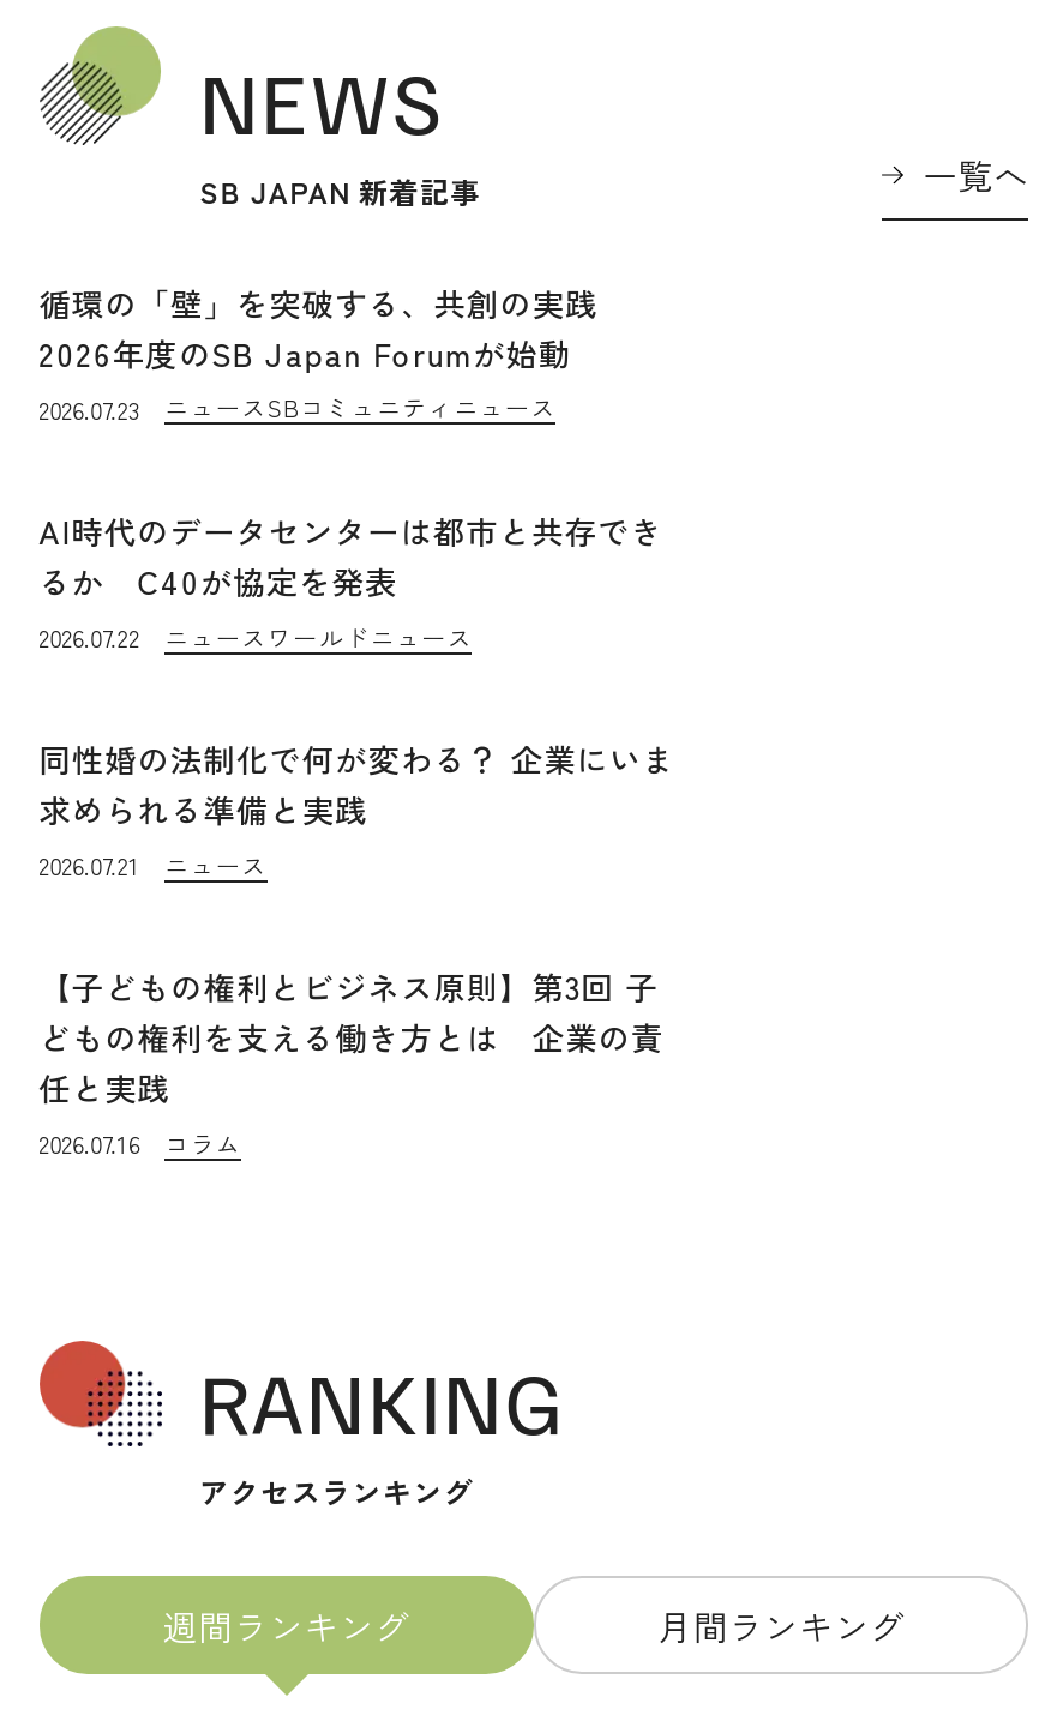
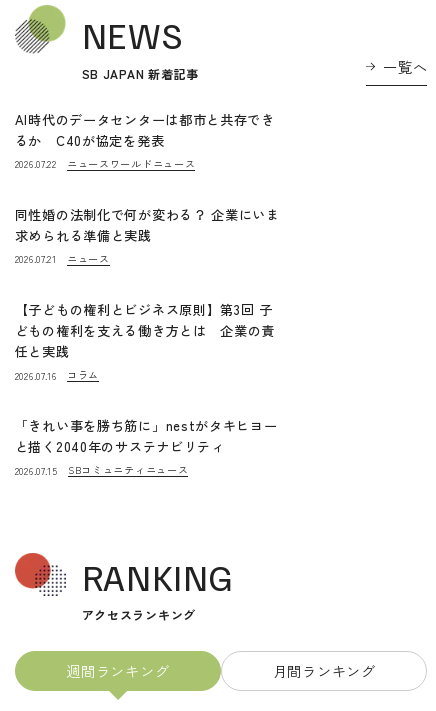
- 循環の「壁」を突破する、共創の実践
- 2026年度のSB Japan Forumが始動
- 2026.07.23
- ニュースSBコミュニティニュース

moved up: AI時代のデータセンターは都市と共存でき | るか C40が協定を発表 | 2026.07.22 | ... | 2026.07.16 | コラム

+ 「きれい事を勝ち筋に」nestがタキヒヨー
+ と描く2040年のサステナビリティ
+ 2026.07.15
+ SBコミュニティニュース
